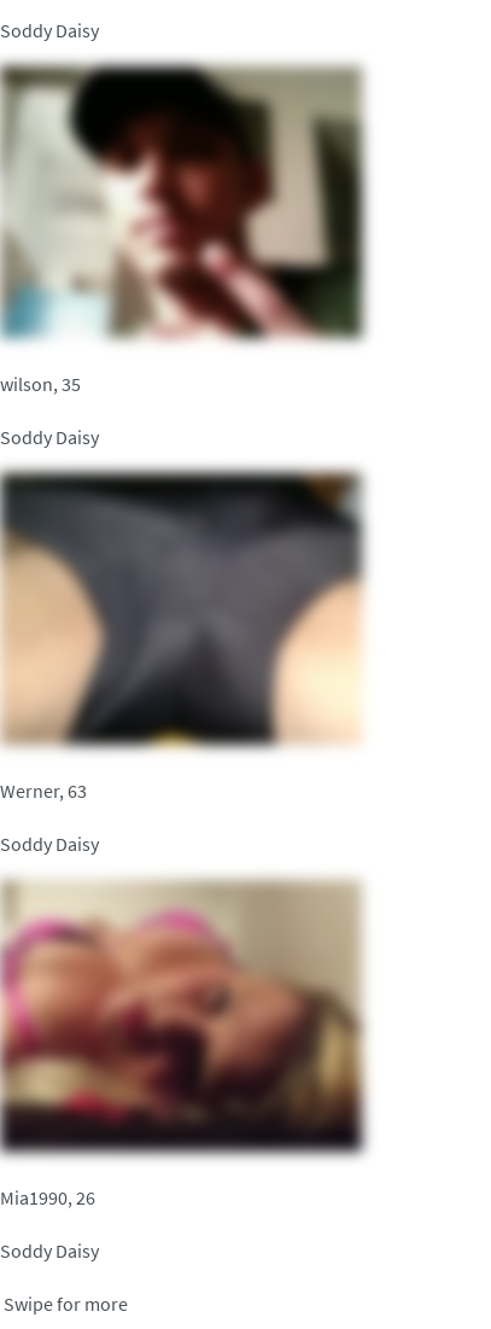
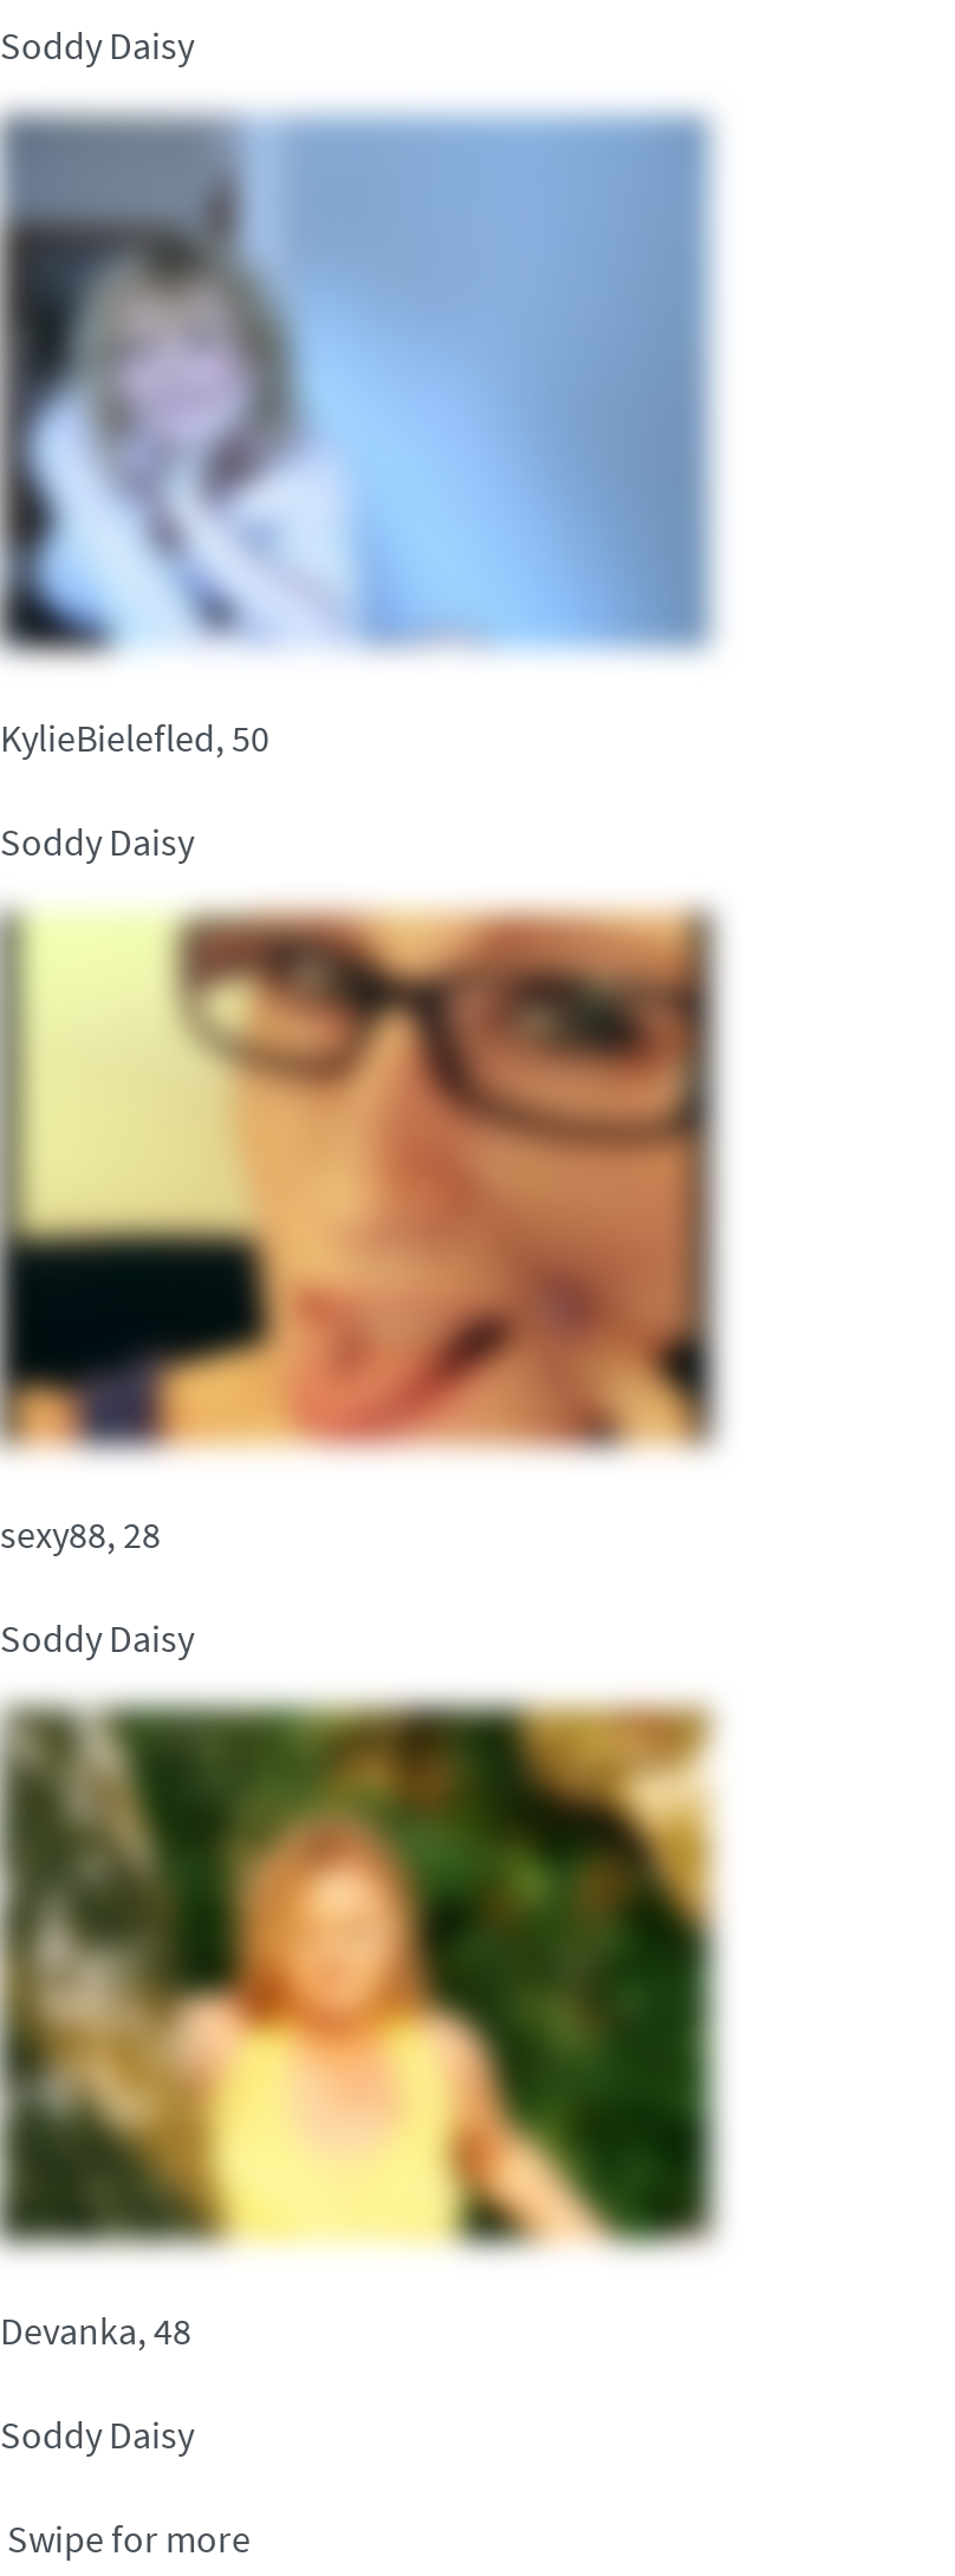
- [image]
- wilson, 35
+ [image]
+ KylieBielefled, 50

- [image]
- Werner, 63
+ [image]
+ sexy88, 28

- [image]
- Mia1990, 26
+ [image]
+ Devanka, 48
